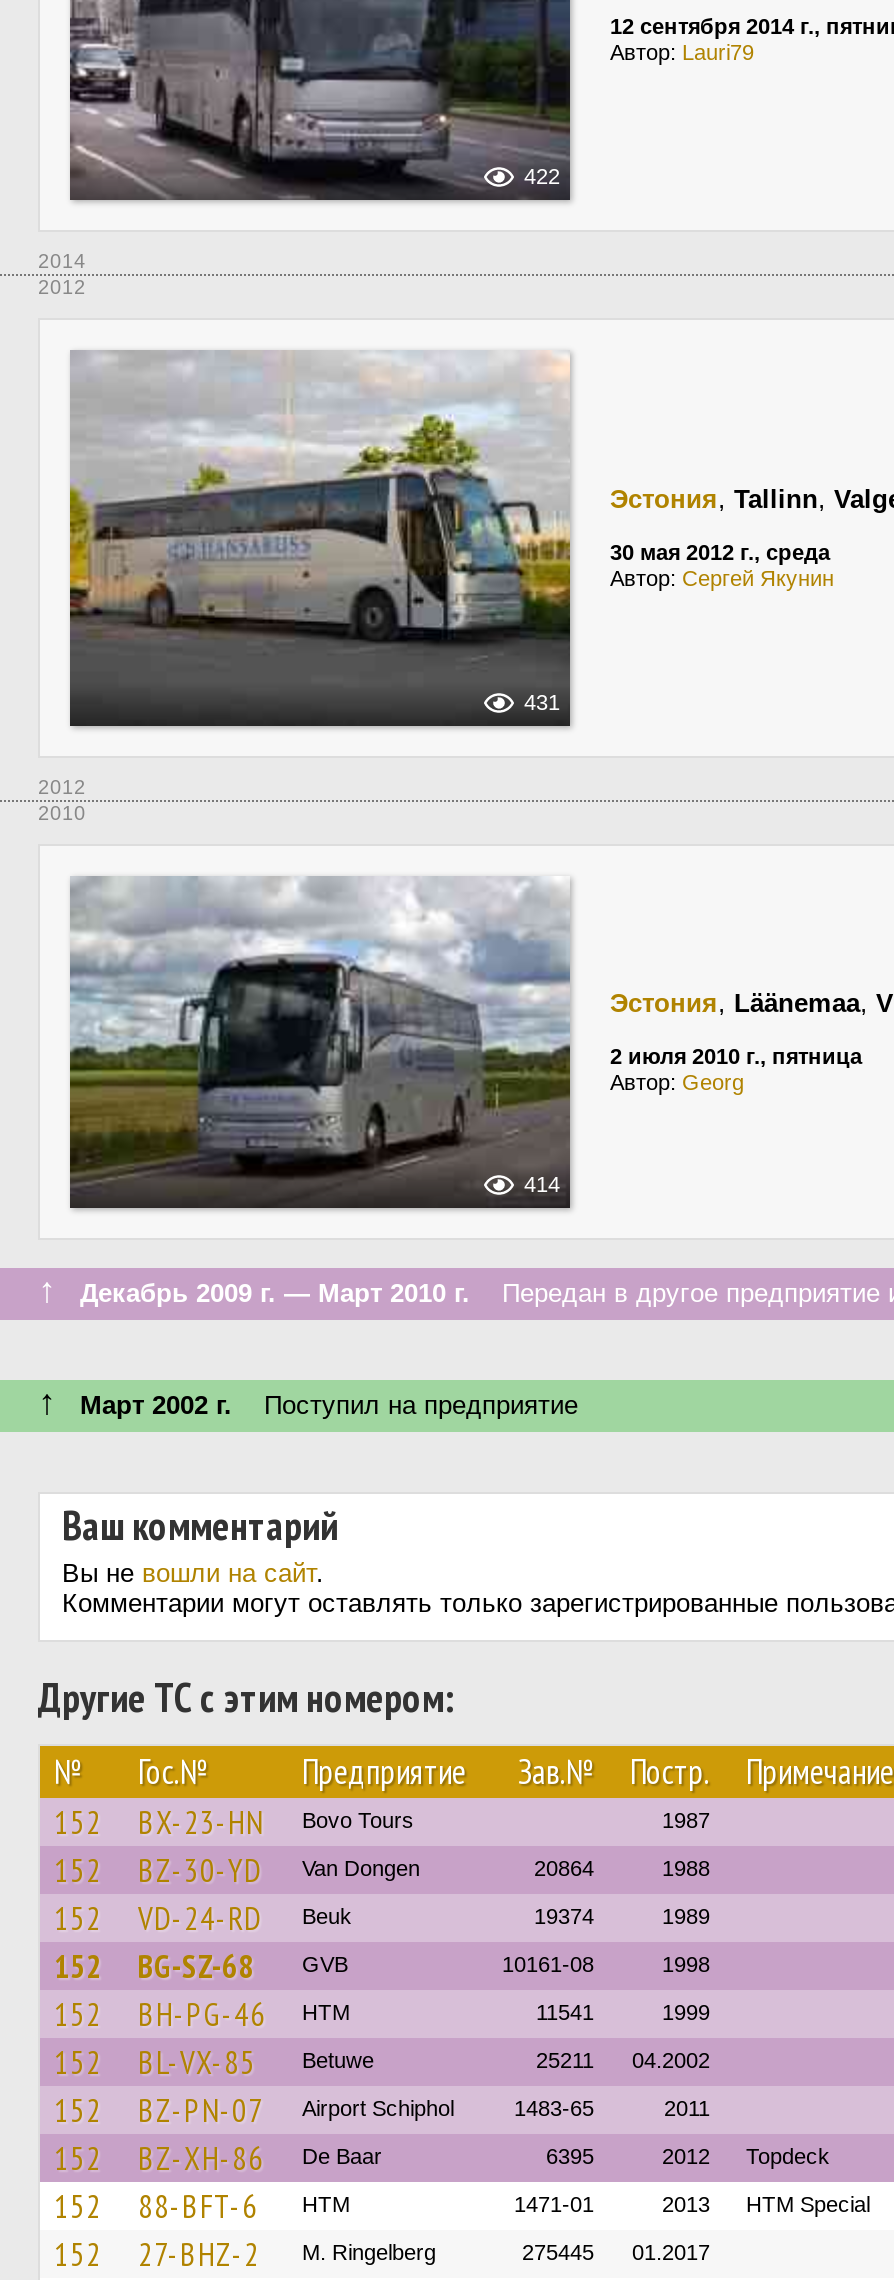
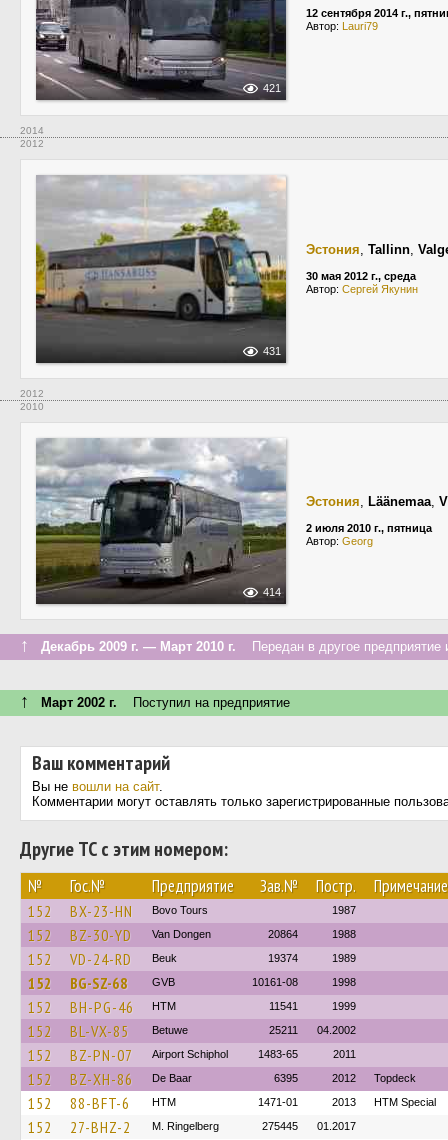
- 422
+ 421
